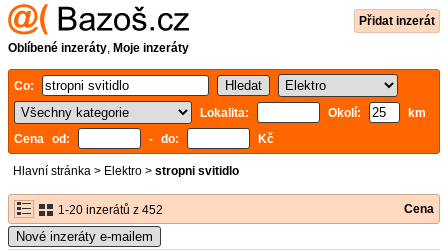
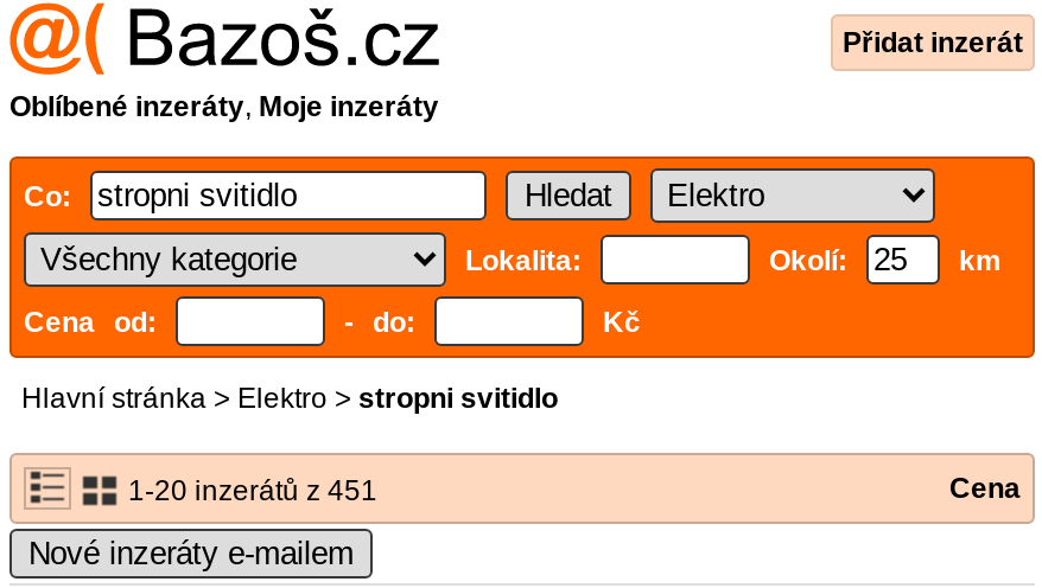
- 1-20 inzerátů z 452
+ 1-20 inzerátů z 451
